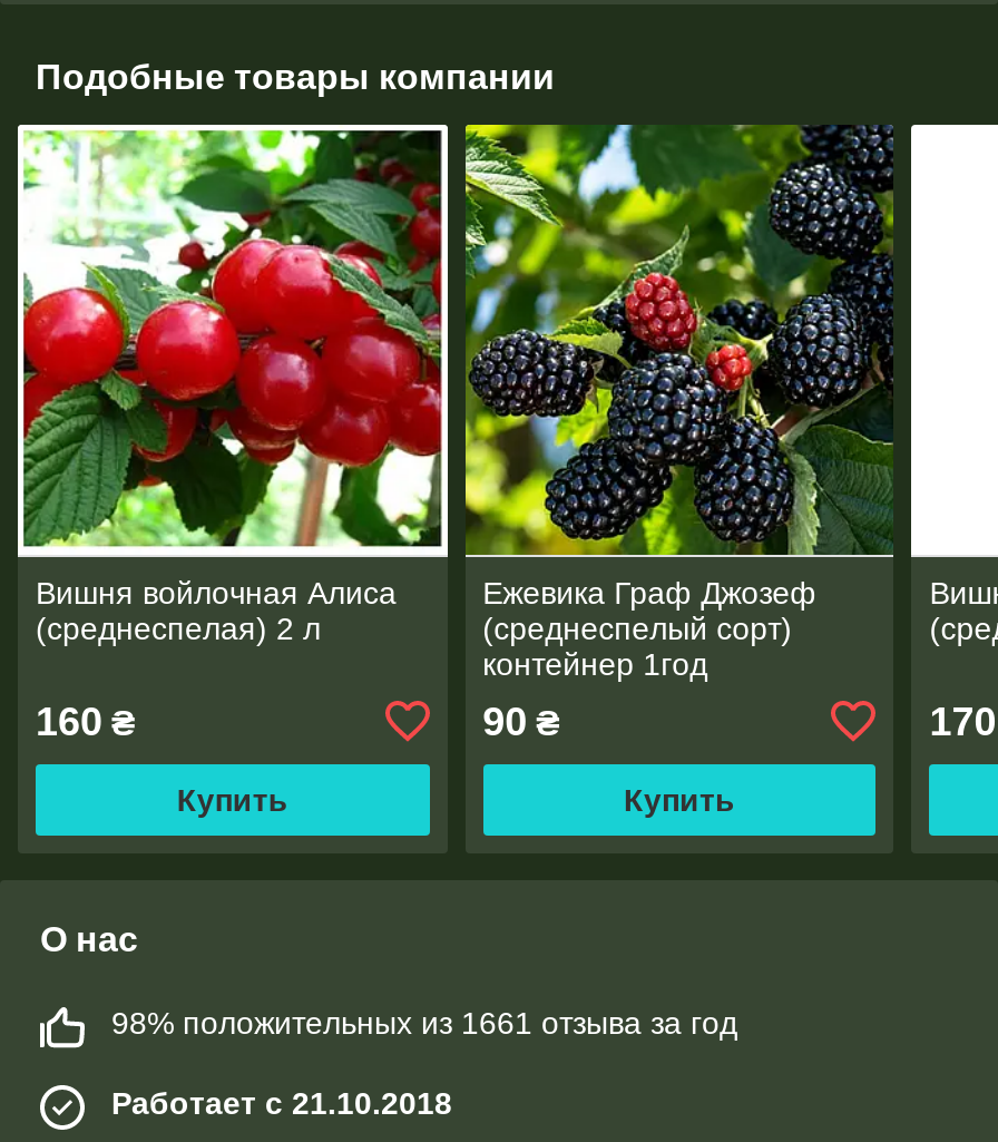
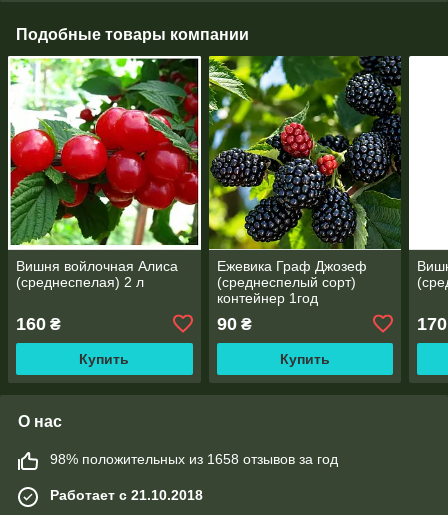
- 98% положительных из 1661 отзыва за год
+ 98% положительных из 1658 отзывов за год
